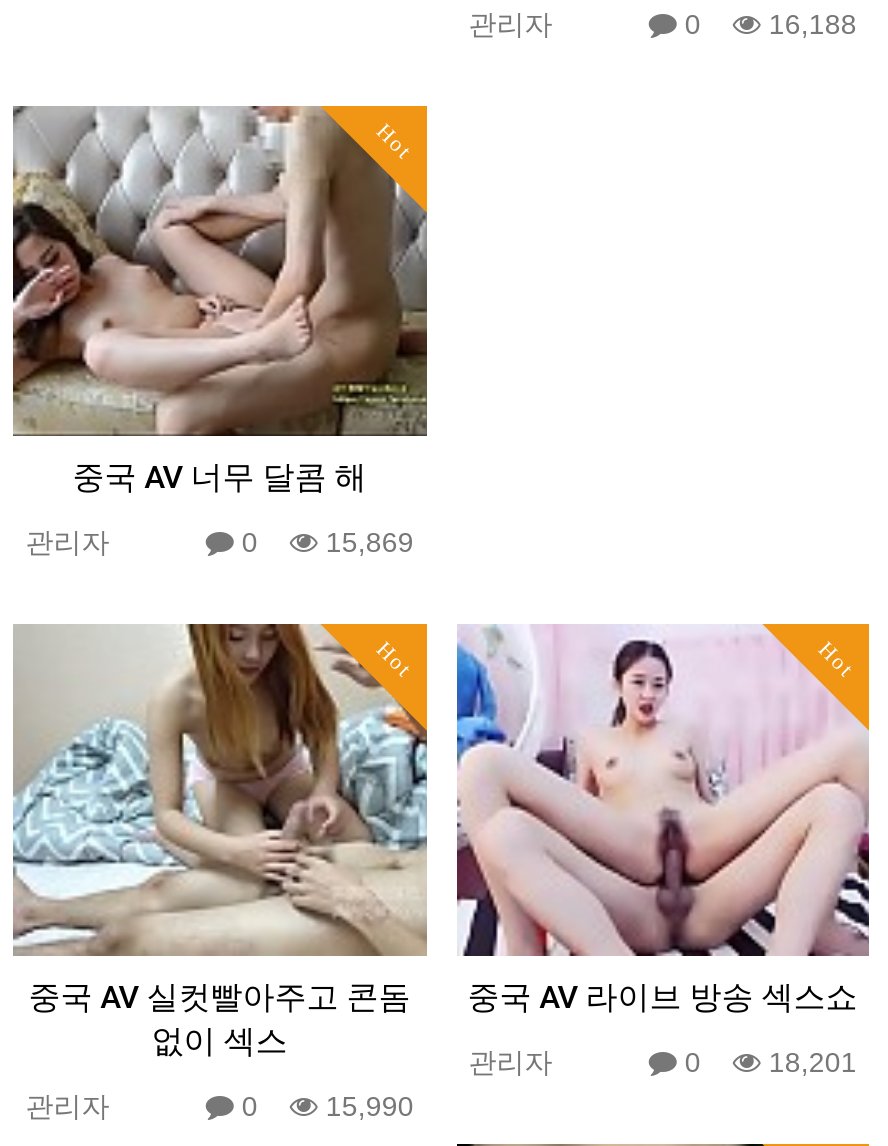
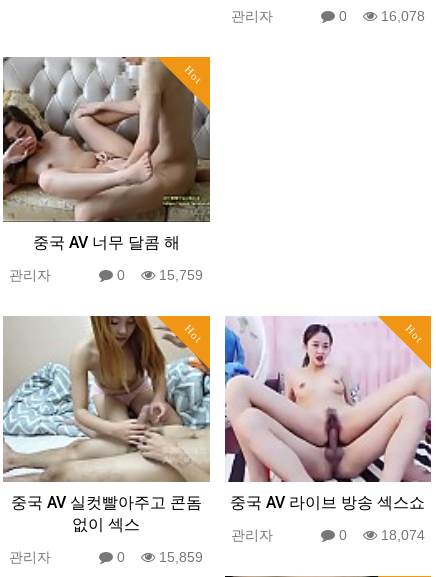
- 0 16,188
+ 0 16,078

- 0 15,869
+ 0 15,759

- 0 18,201
+ 0 18,074

- 0 15,990
+ 0 15,859
